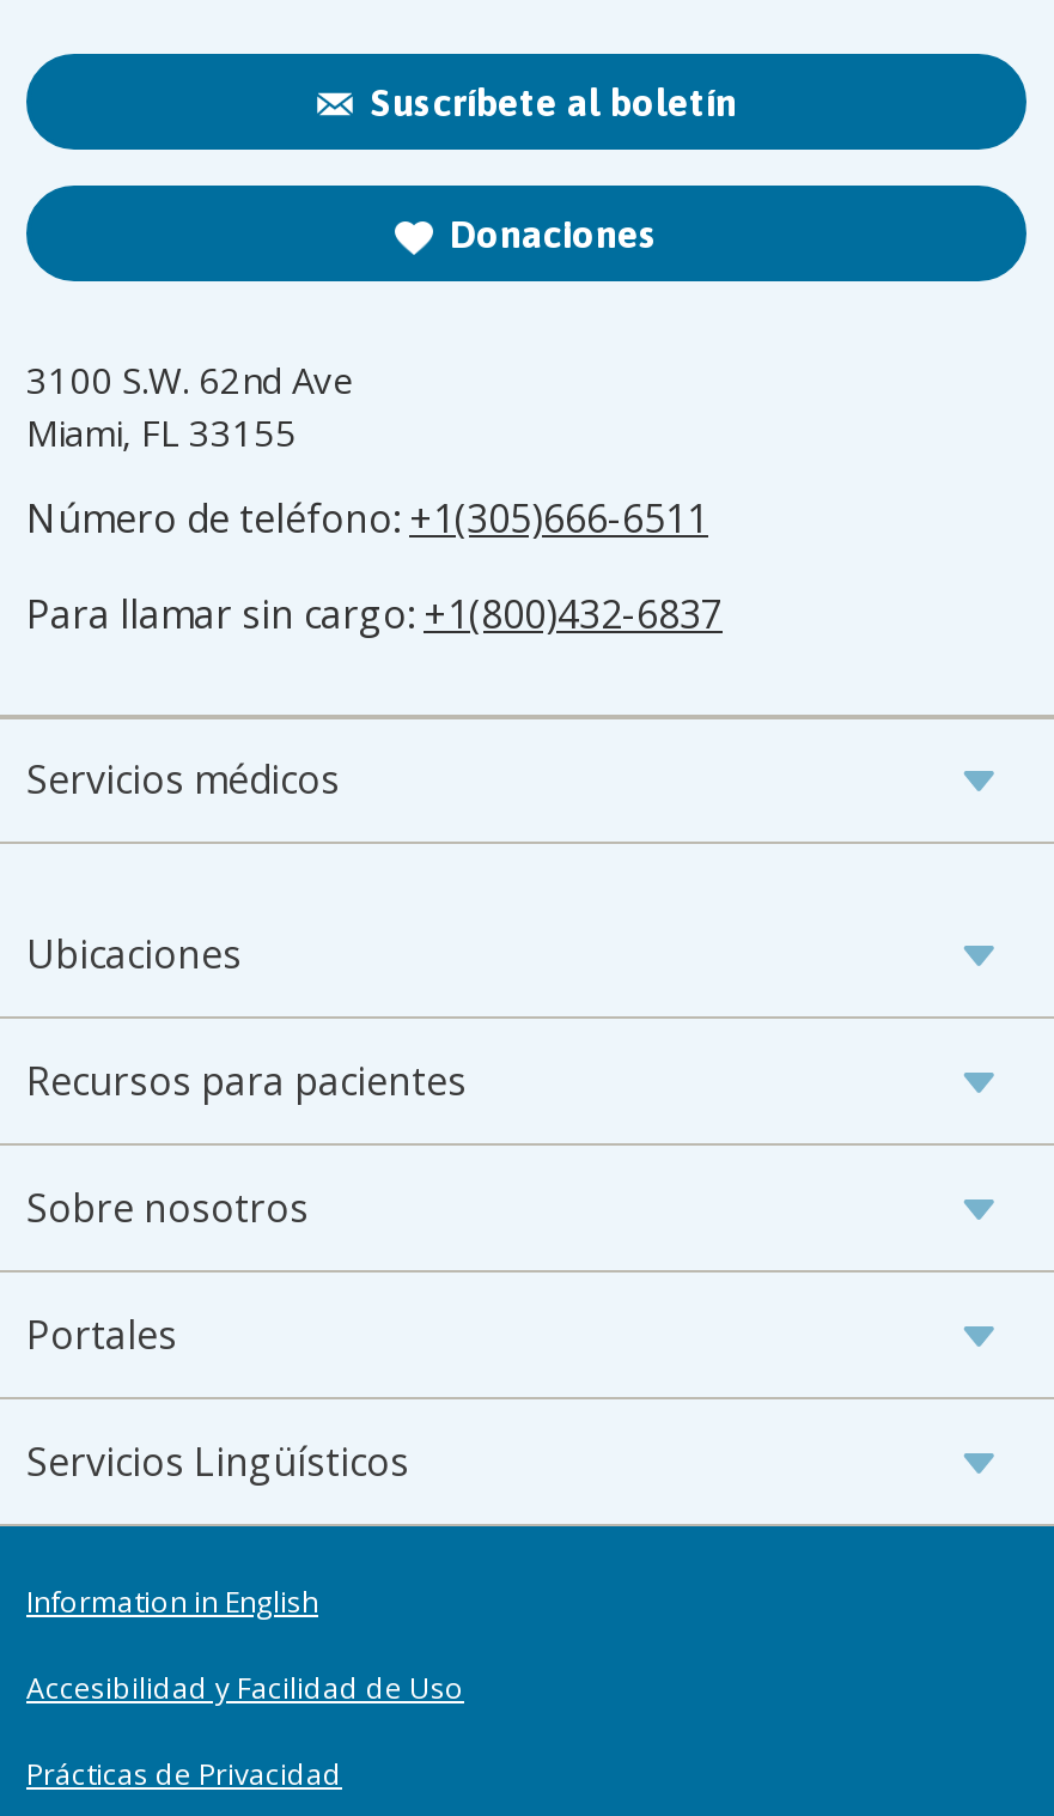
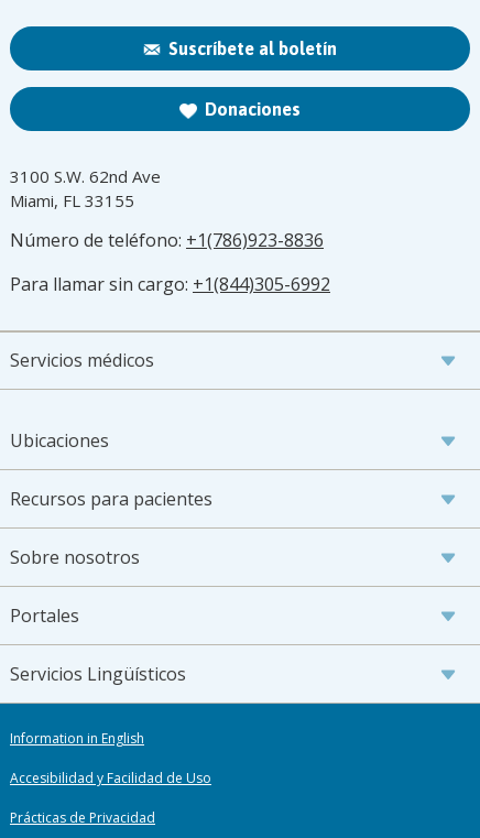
- Número de teléfono: +1(305)666-6511
+ Número de teléfono: +1(786)923-8836

- Para llamar sin cargo: +1(800)432-6837
+ Para llamar sin cargo: +1(844)305-6992
